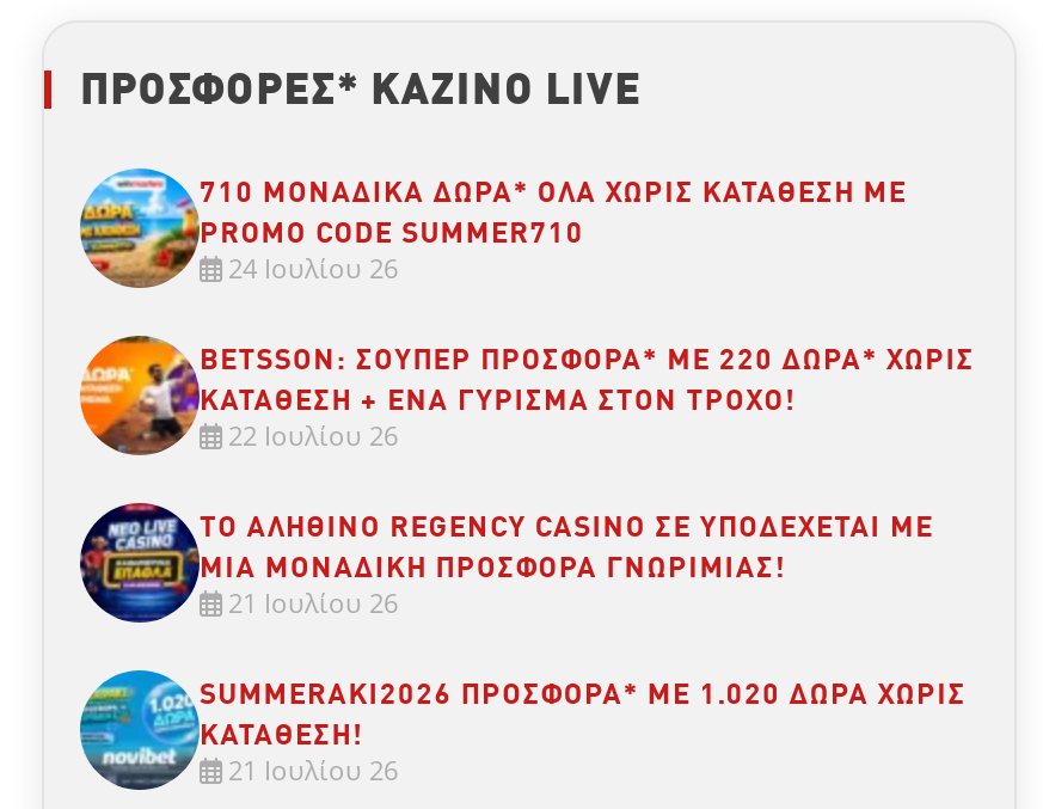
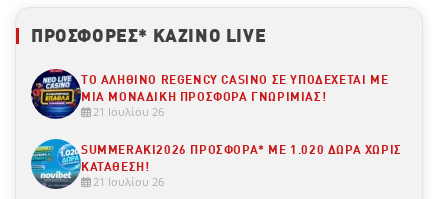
- [image]
- 710 ΜΟΝΑΔΙΚΆ ΔΏΡΑ* ΌΛΑ ΧΩΡΊΣ ΚΑΤΆΘΕΣΗ ΜΕ
- PROMO CODE SUMMER710
- 24 Ιουλίου 26
- BETSSON: ΣΟΎΠΕΡ ΠΡΟΣΦΟΡΆ* ΜΕ 220 ΔΏΡΑ* ΧΩΡΊΣ
- ΚΑΤΆΘΕΣΗ + ΈΝΑ ΓΎΡΙΣΜΑ ΣΤΟΝ ΤΡΟΧΌ!
- 22 Ιουλίου 26

- [image]
